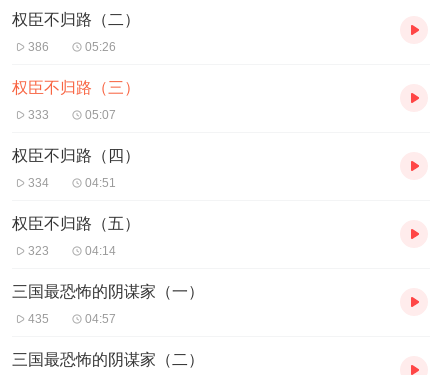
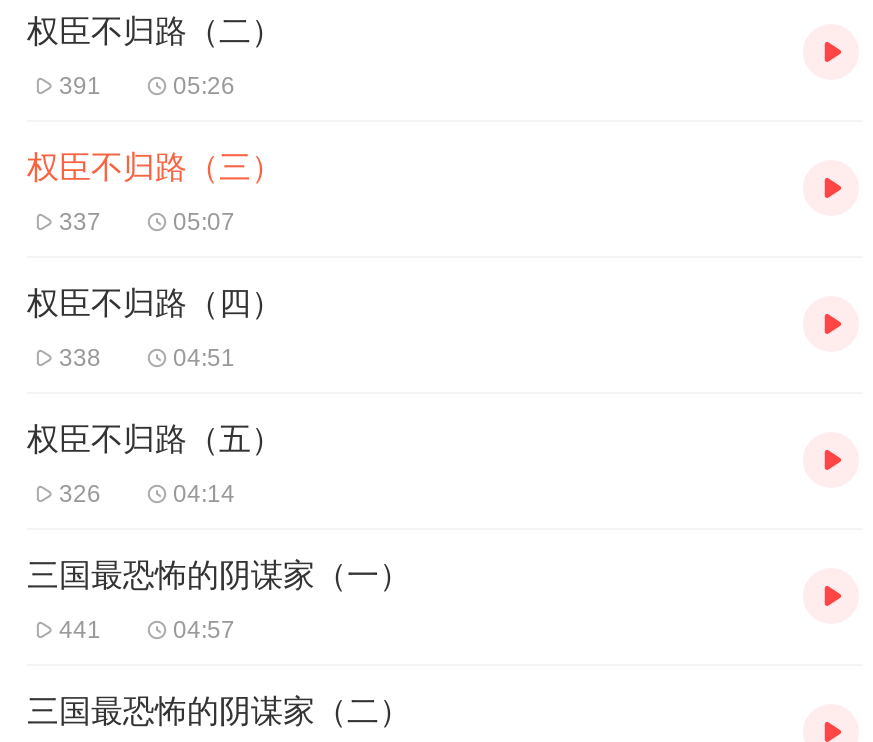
- 386
+ 391

- 333
+ 337

- 334
+ 338

- 323
+ 326

- 435
+ 441
